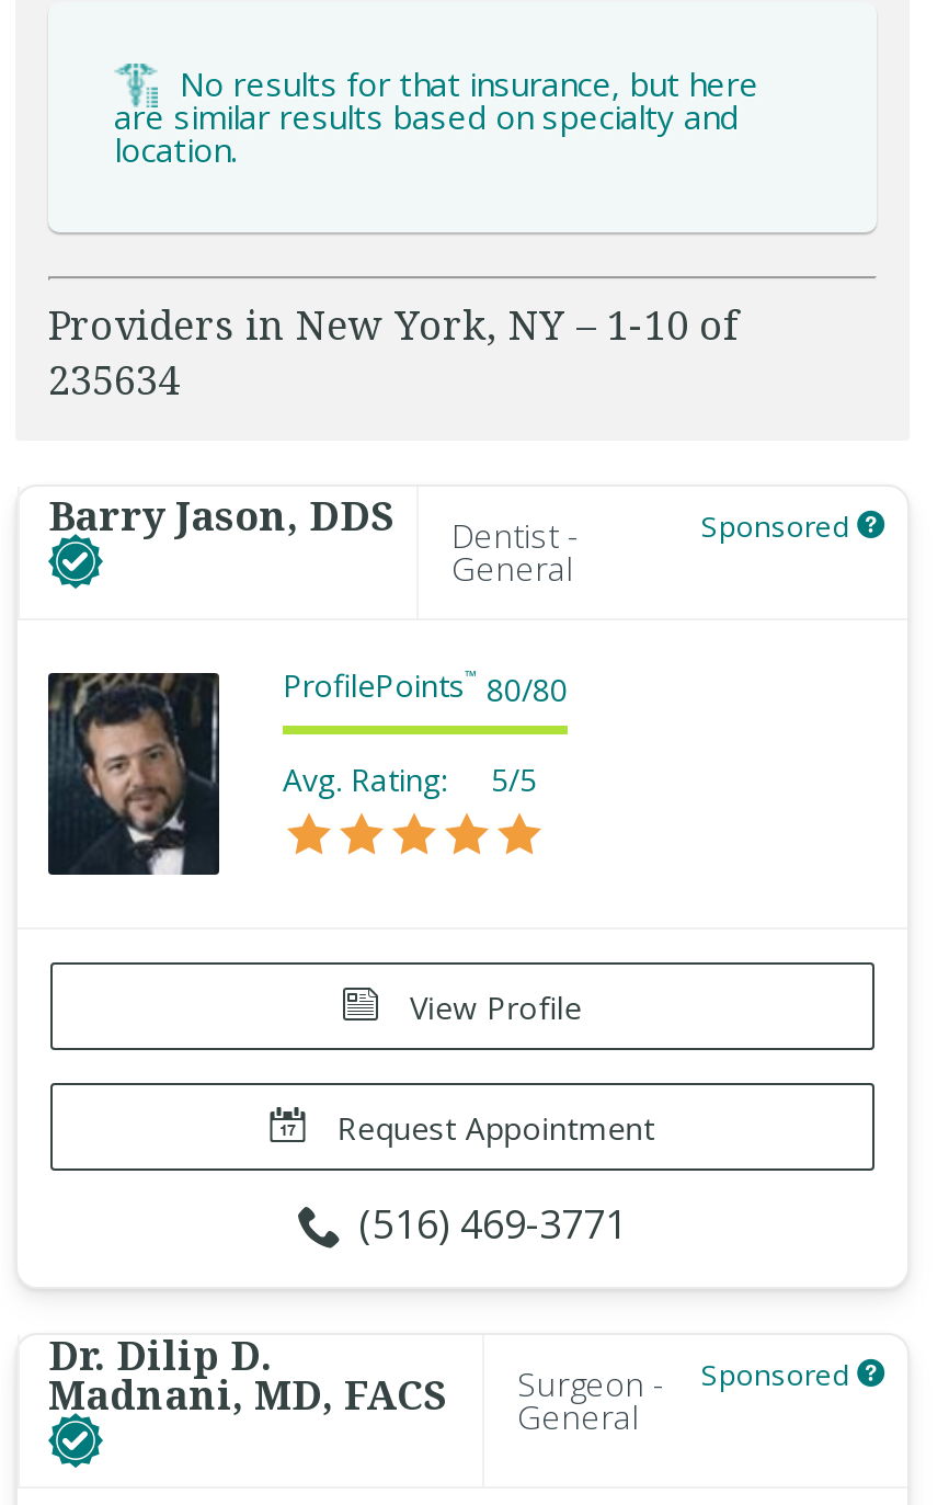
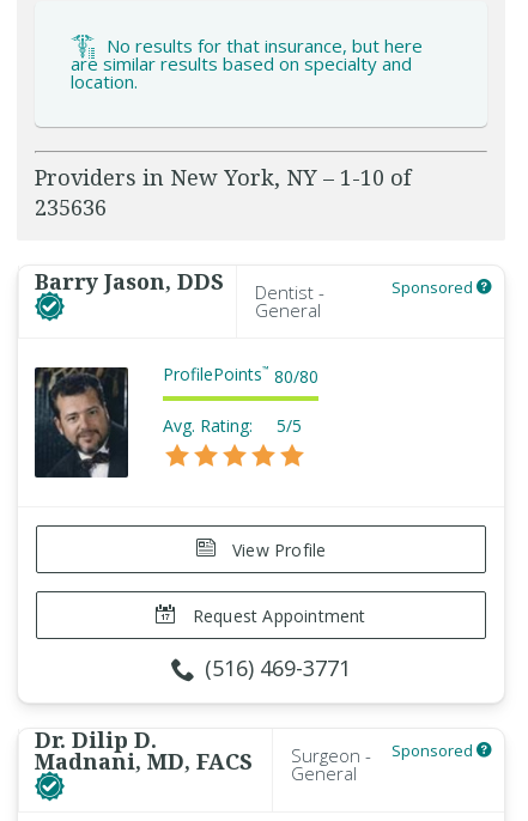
- 235634
+ 235636
